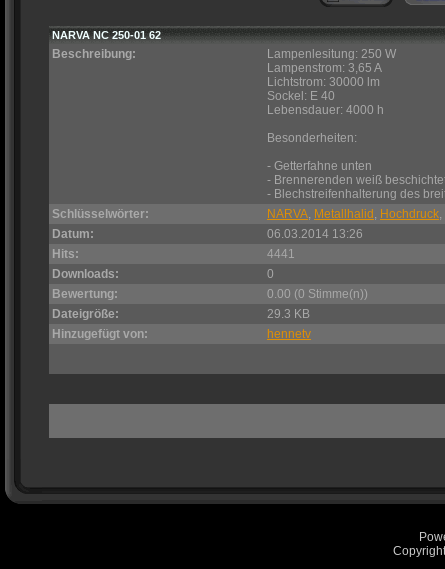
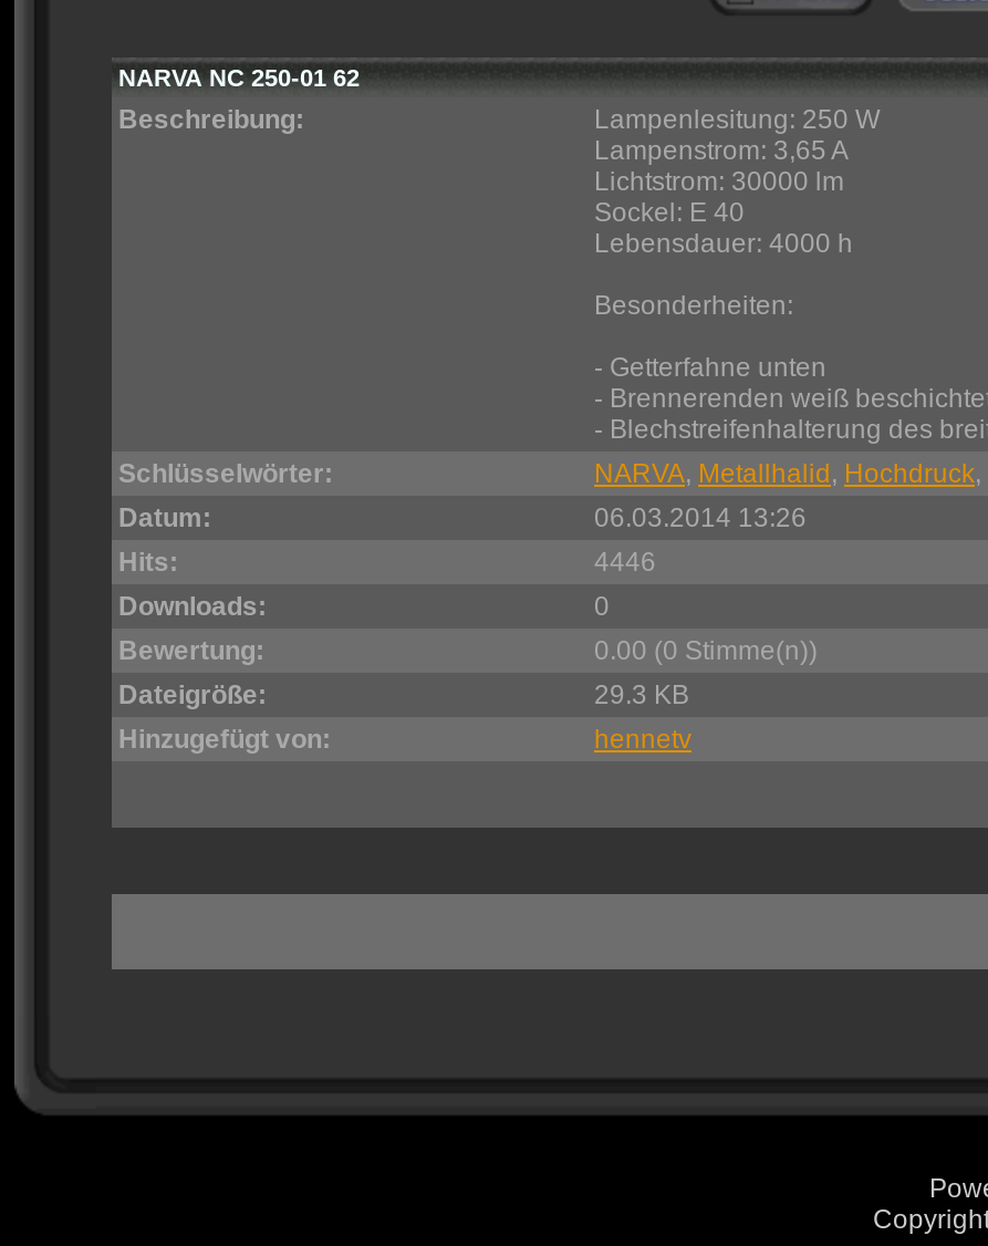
- 4441
+ 4446
